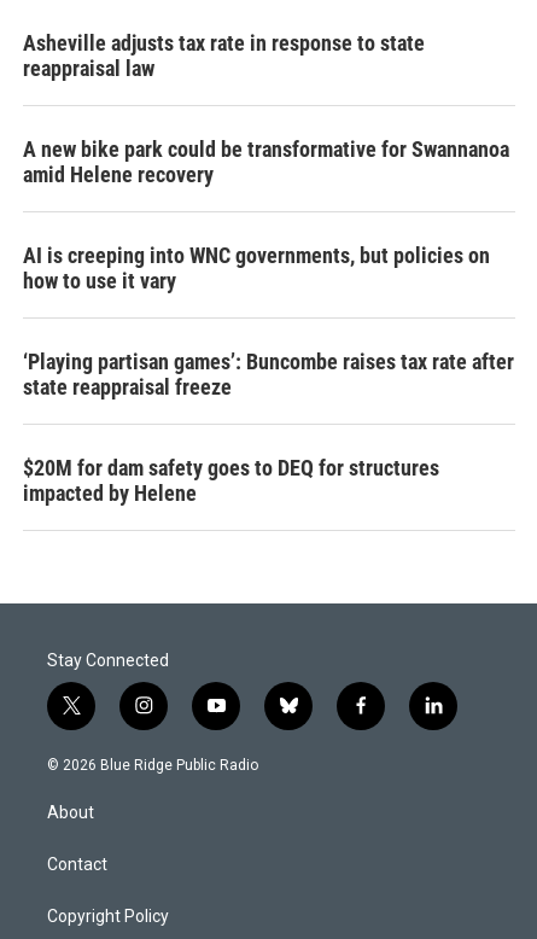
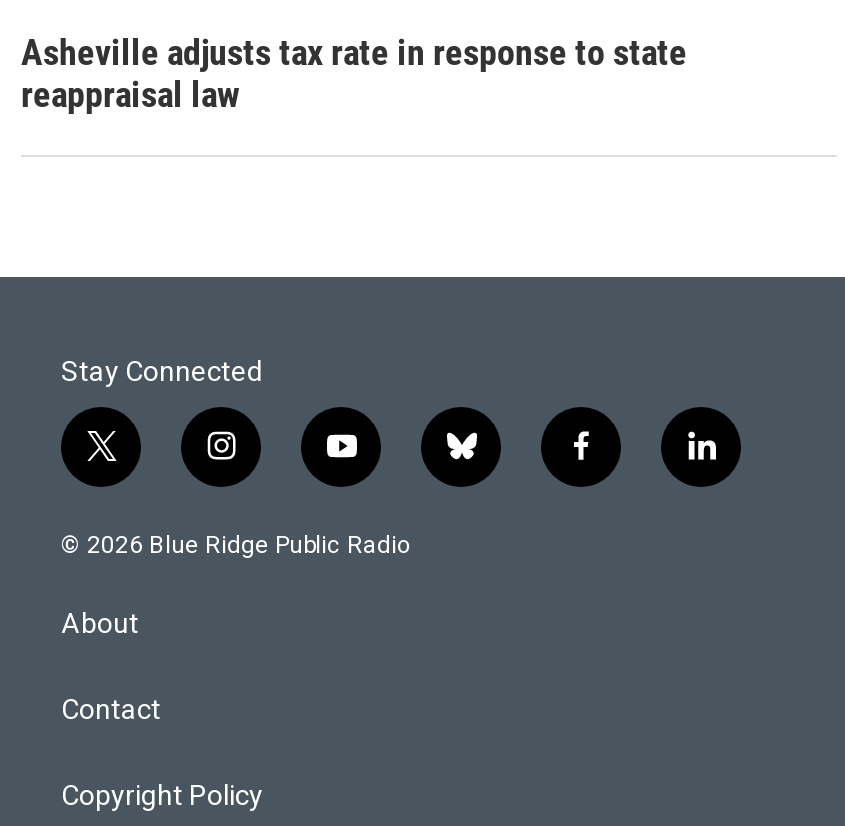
- A new bike park could be transformative for Swannanoa
- amid Helene recovery
- AI is creeping into WNC governments, but policies on
- how to use it vary
- ‘Playing partisan games’: Buncombe raises tax rate after
- state reappraisal freeze
- $20M for dam safety goes to DEQ for structures
- impacted by Helene
